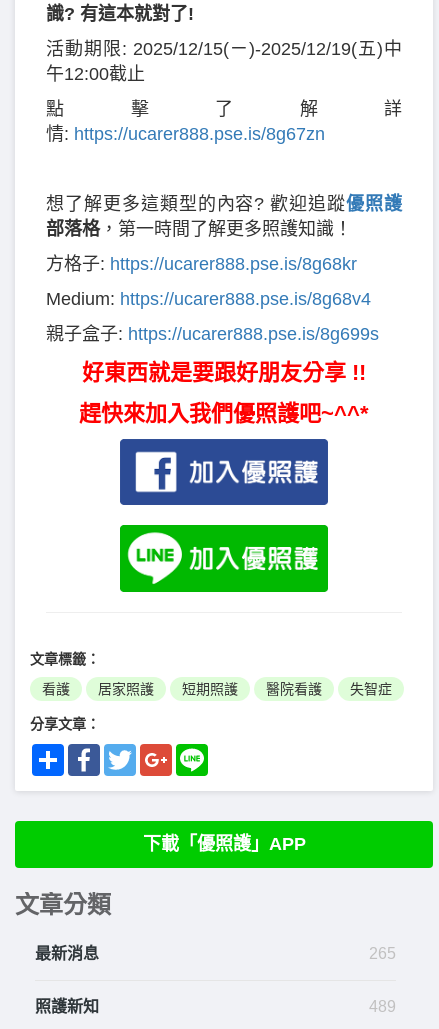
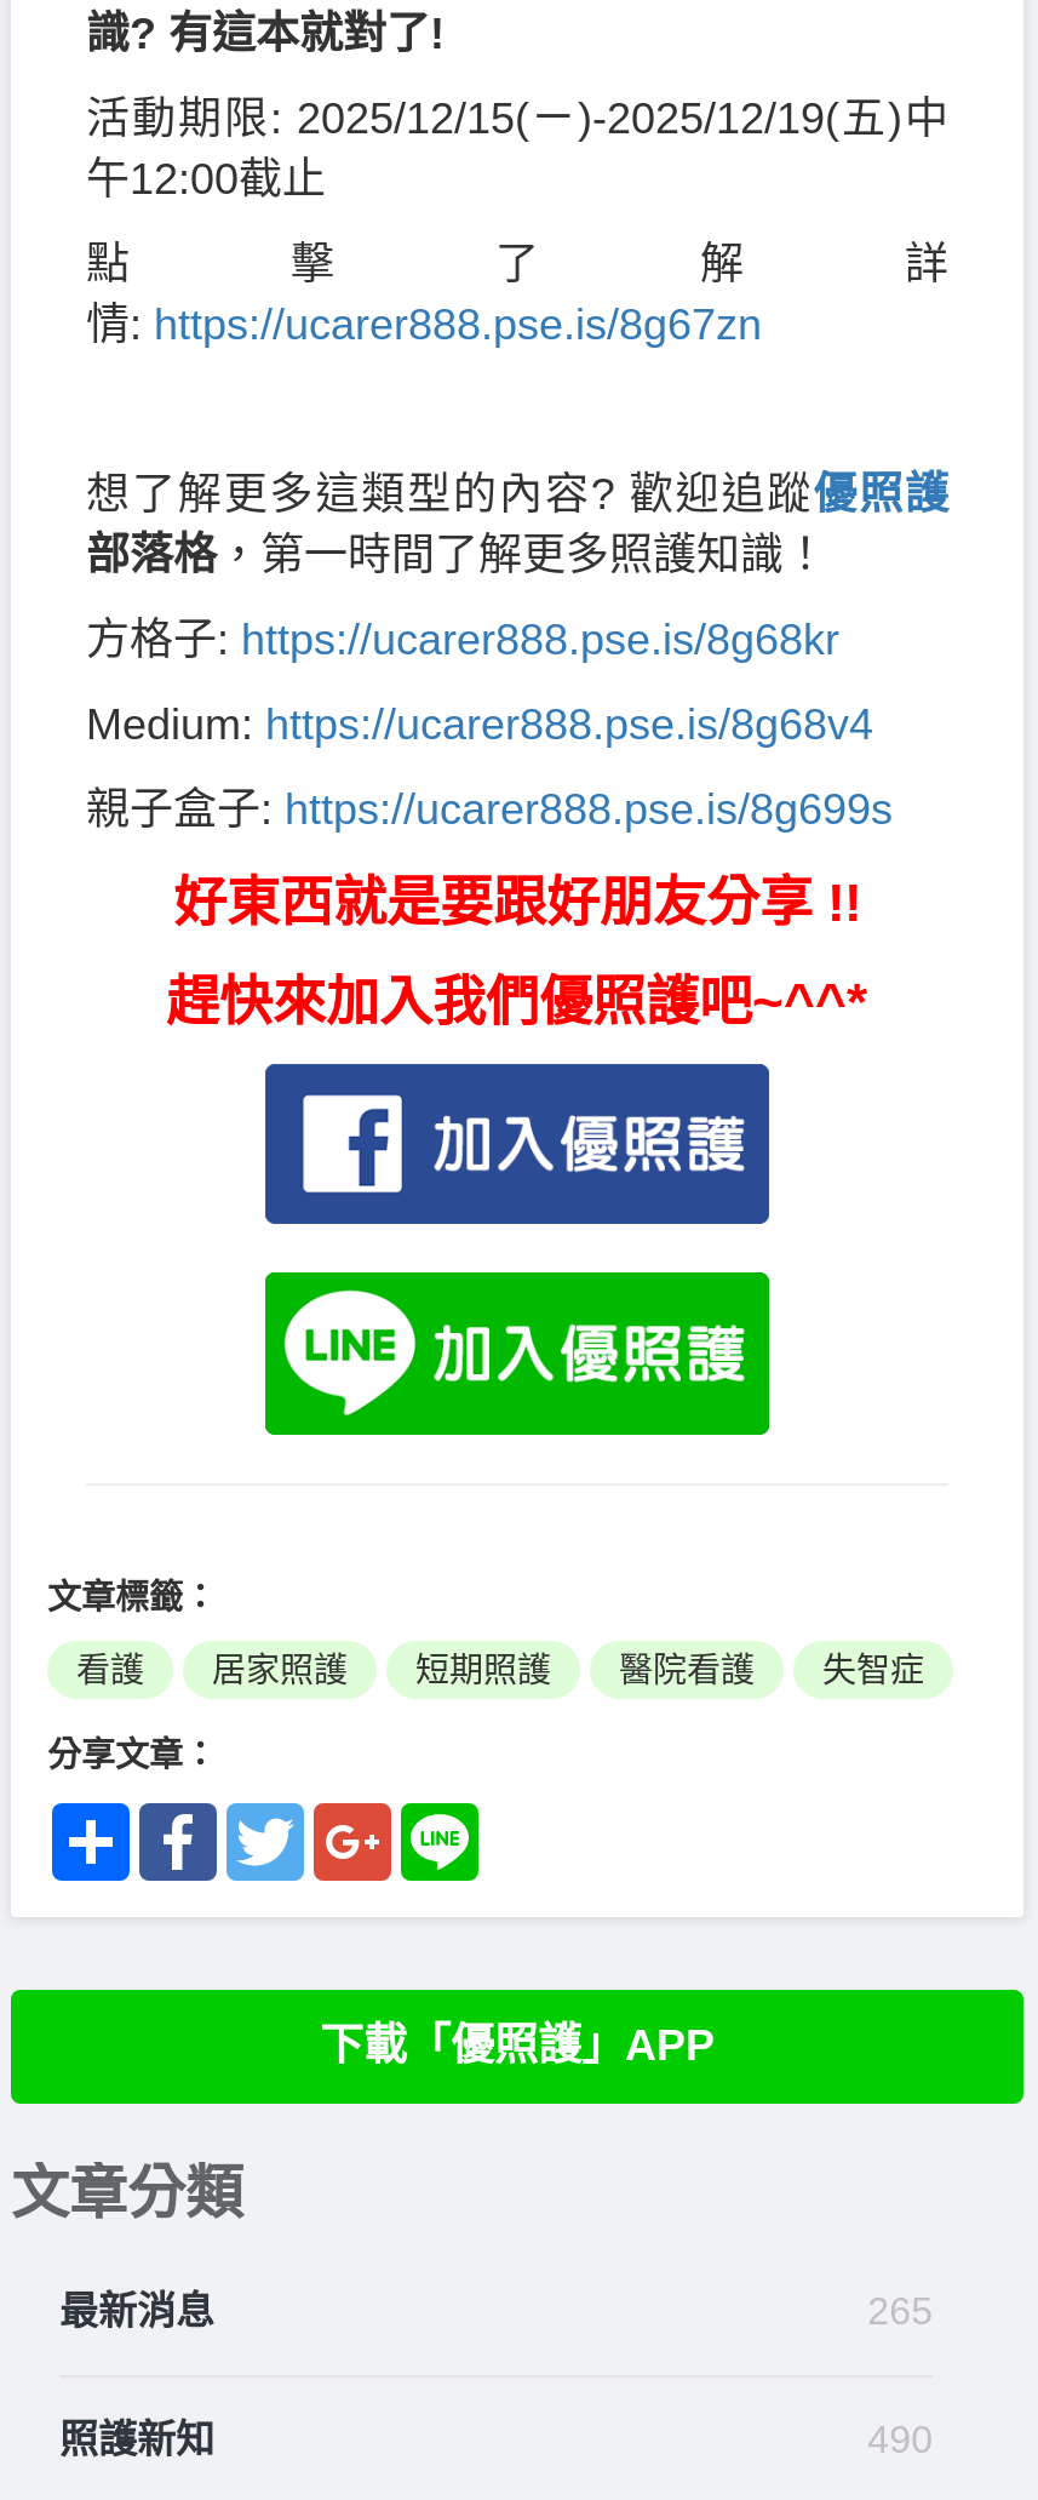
- 489
+ 490
